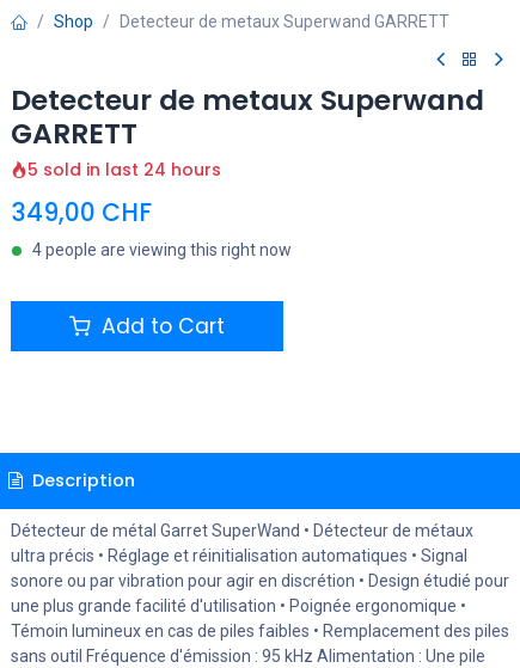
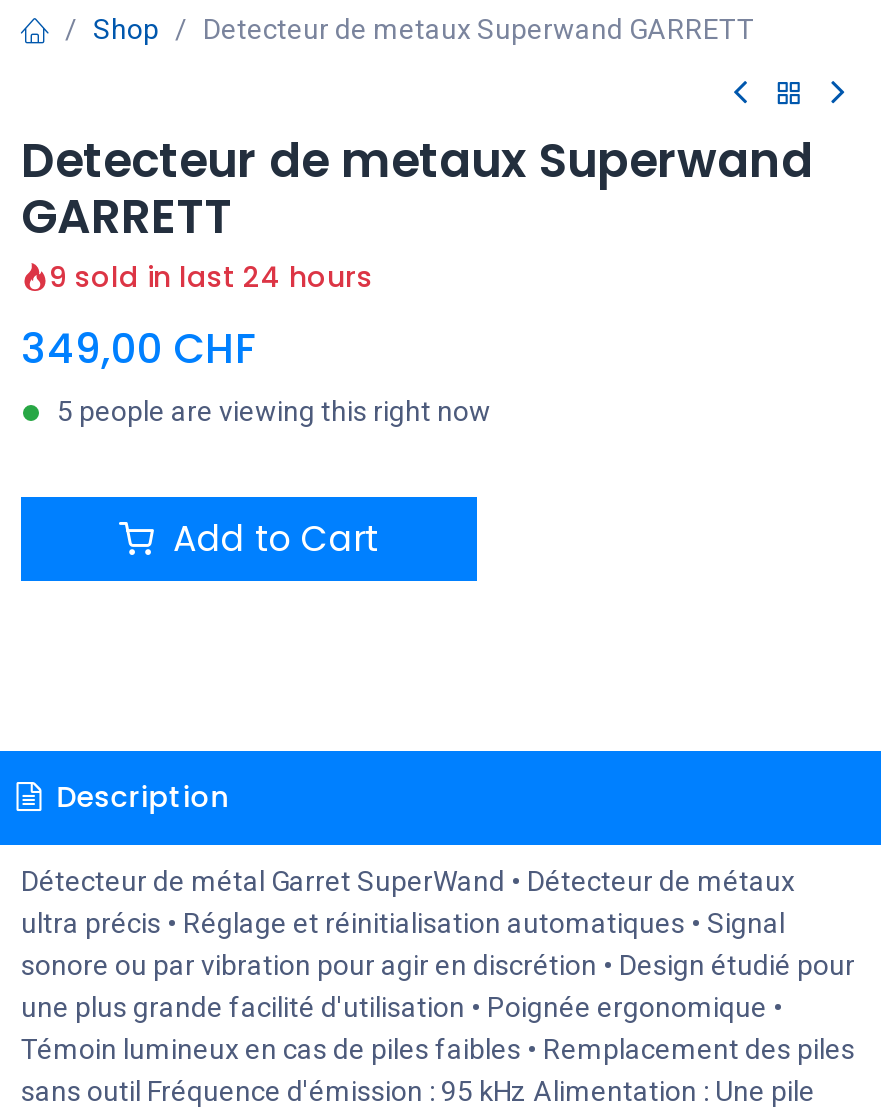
- 5 sold in last 24 hours
+ 9 sold in last 24 hours

- 4 people are viewing this right now
+ 5 people are viewing this right now
